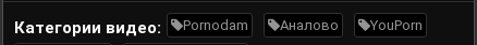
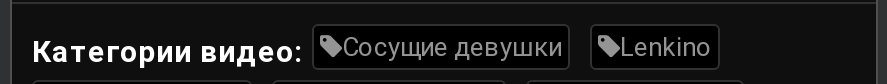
- Pornodam
- Аналово
- YouPorn
+ Сосущие девушки
+ Lenkino
